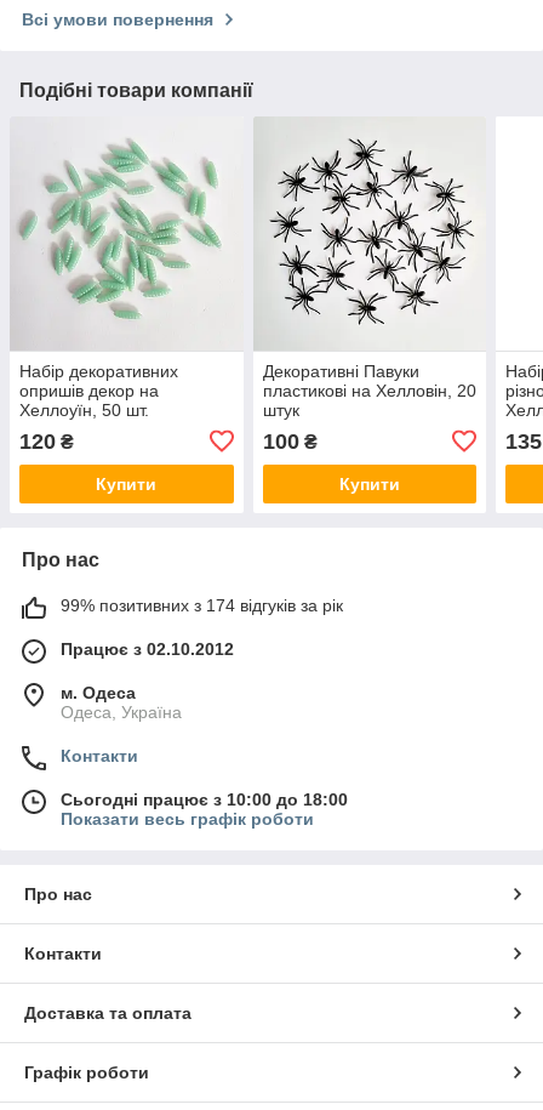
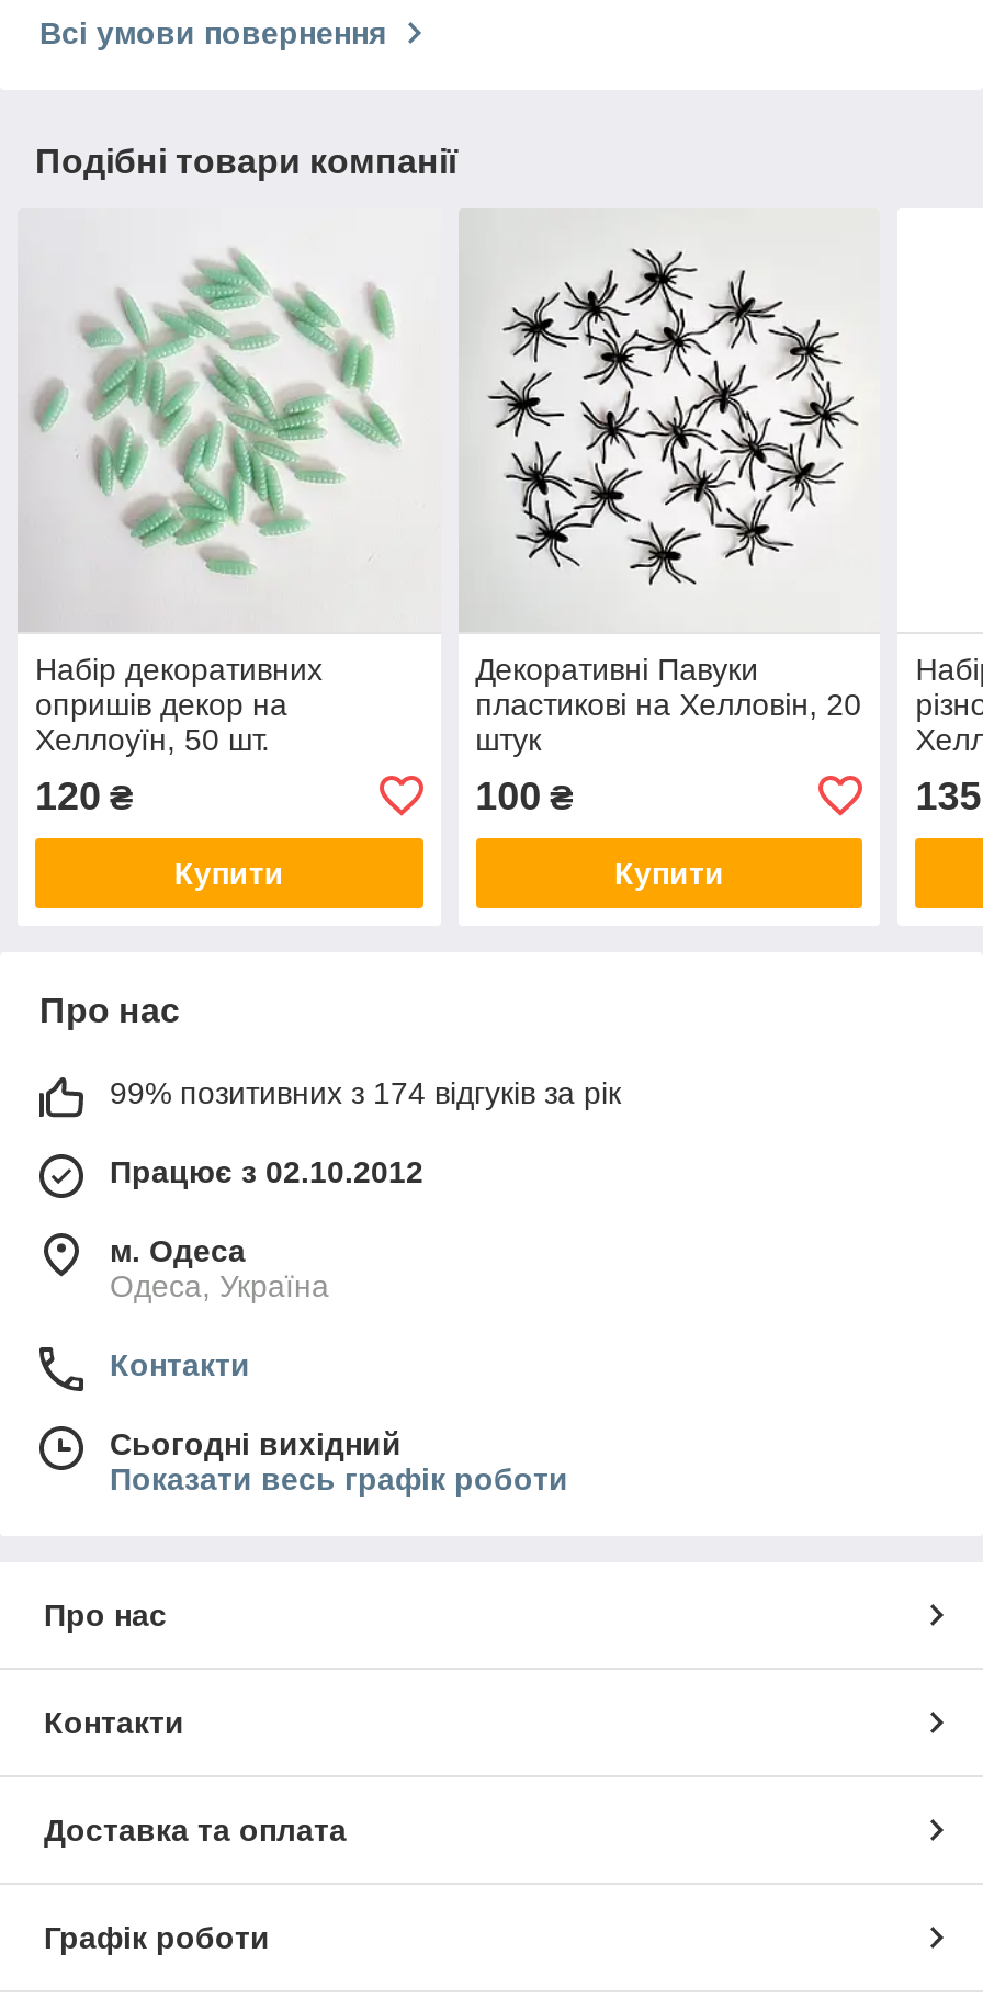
- Сьогодні працює з 10:00 до 18:00
+ Сьогодні вихідний
